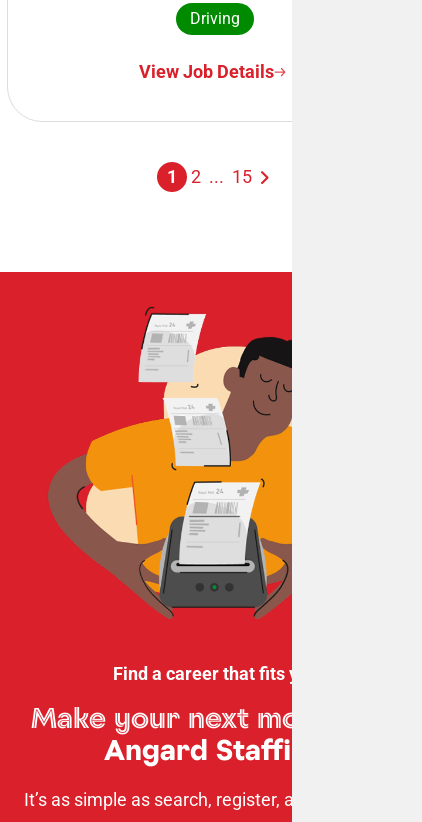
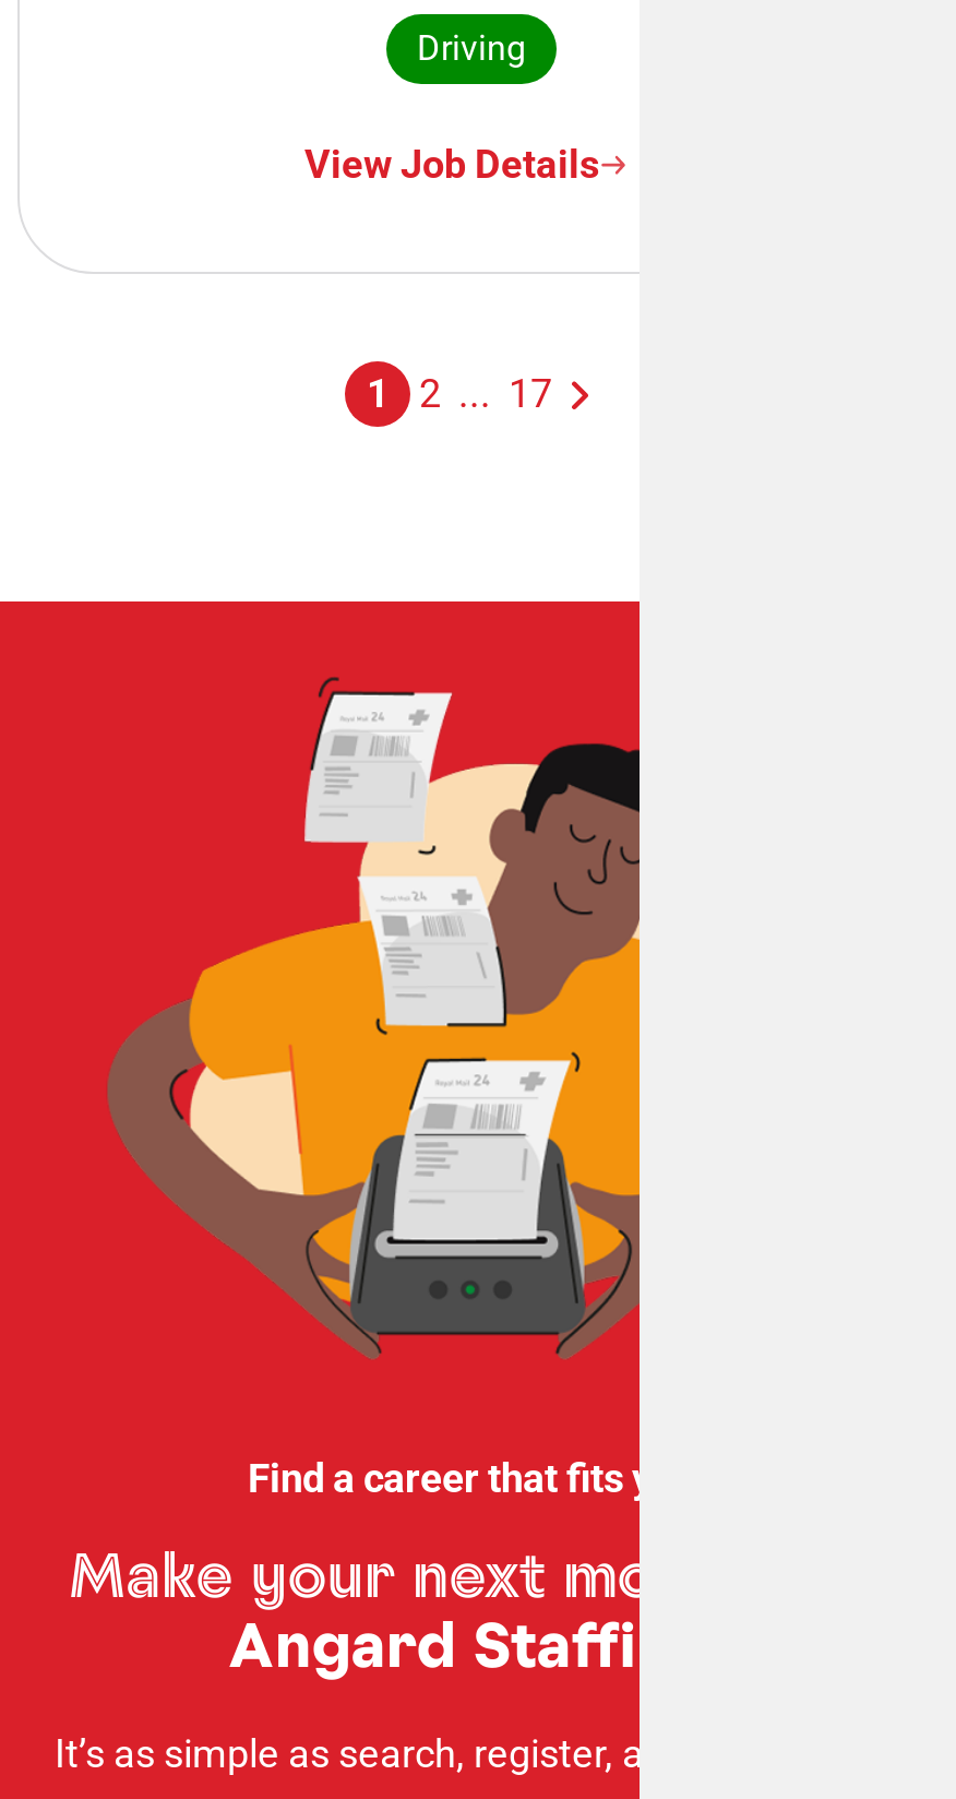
- 1 2 ... 15
+ 1 2 ... 17
